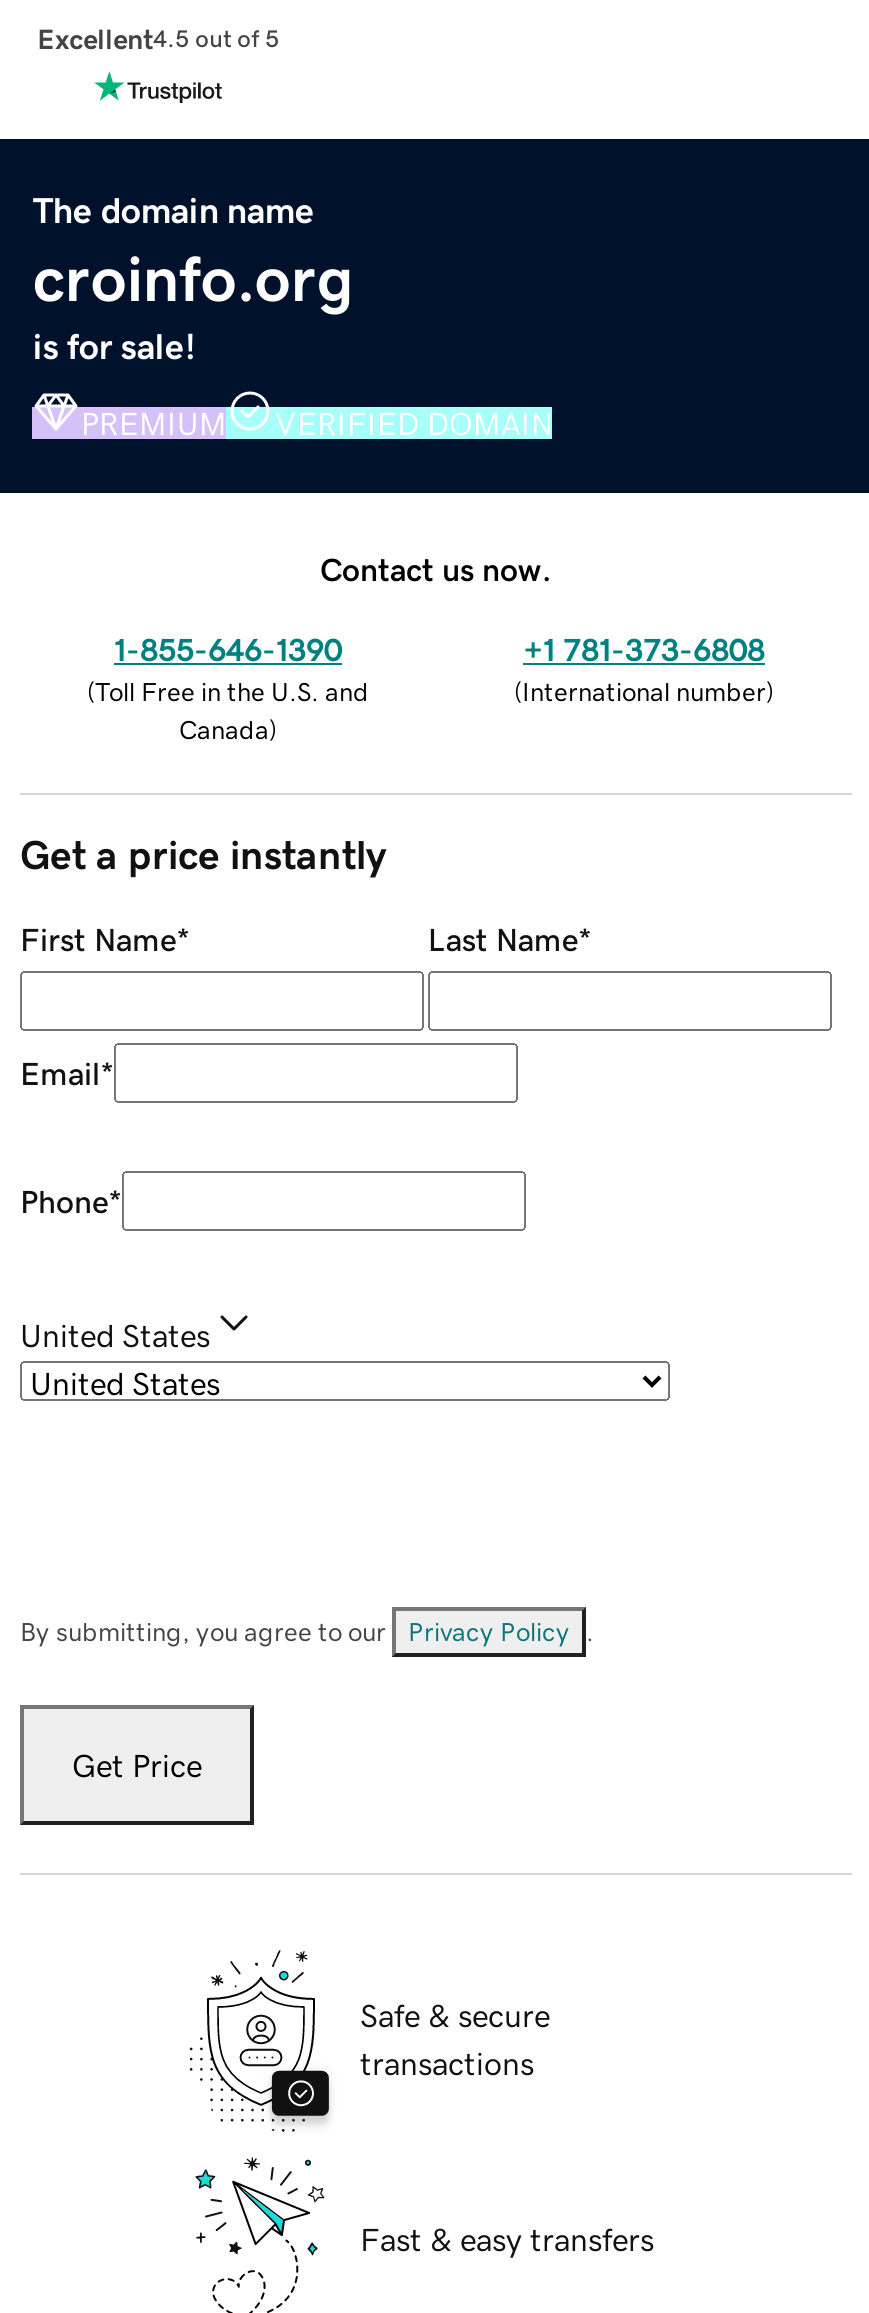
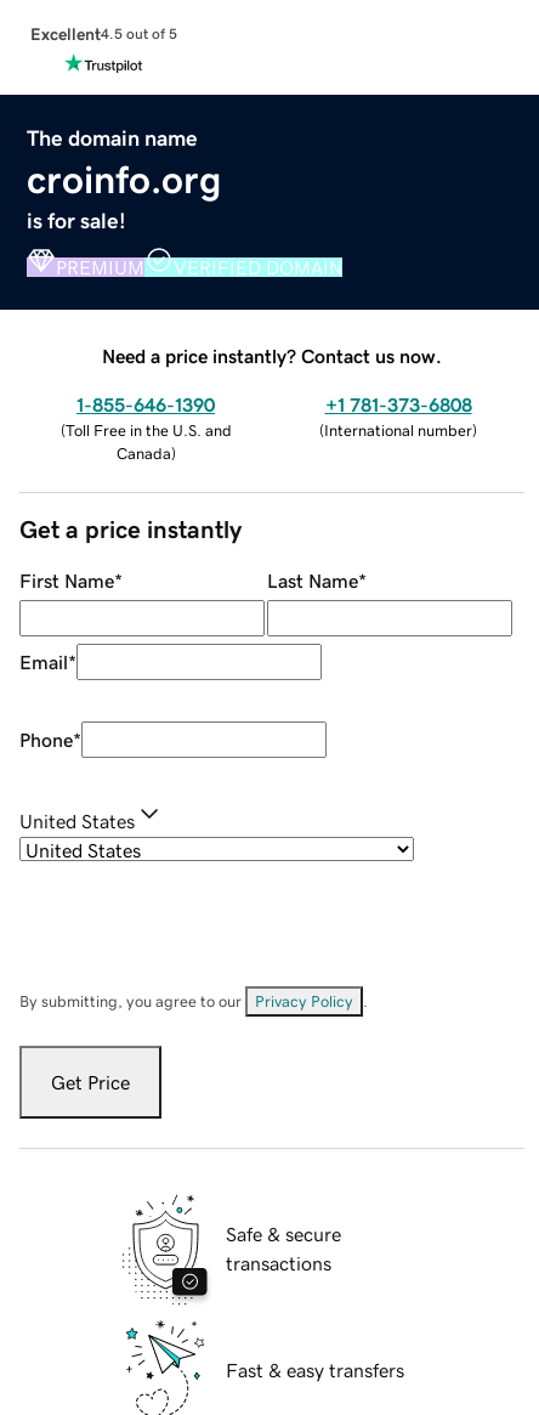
- Contact us now.
+ Need a price instantly? Contact us now.
